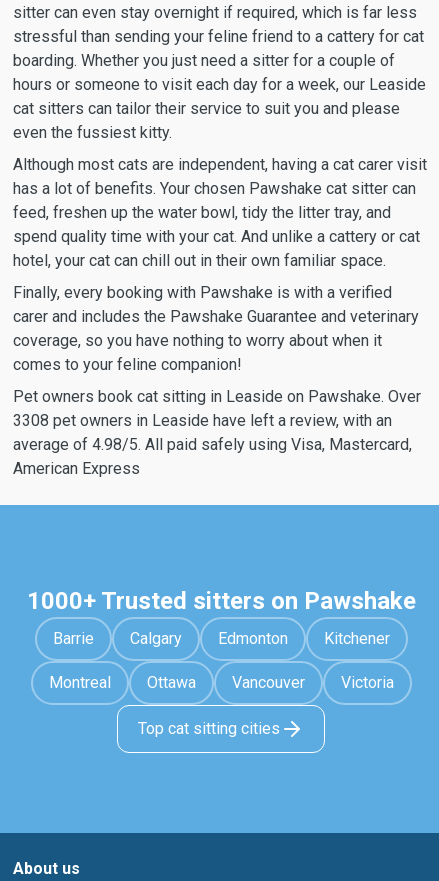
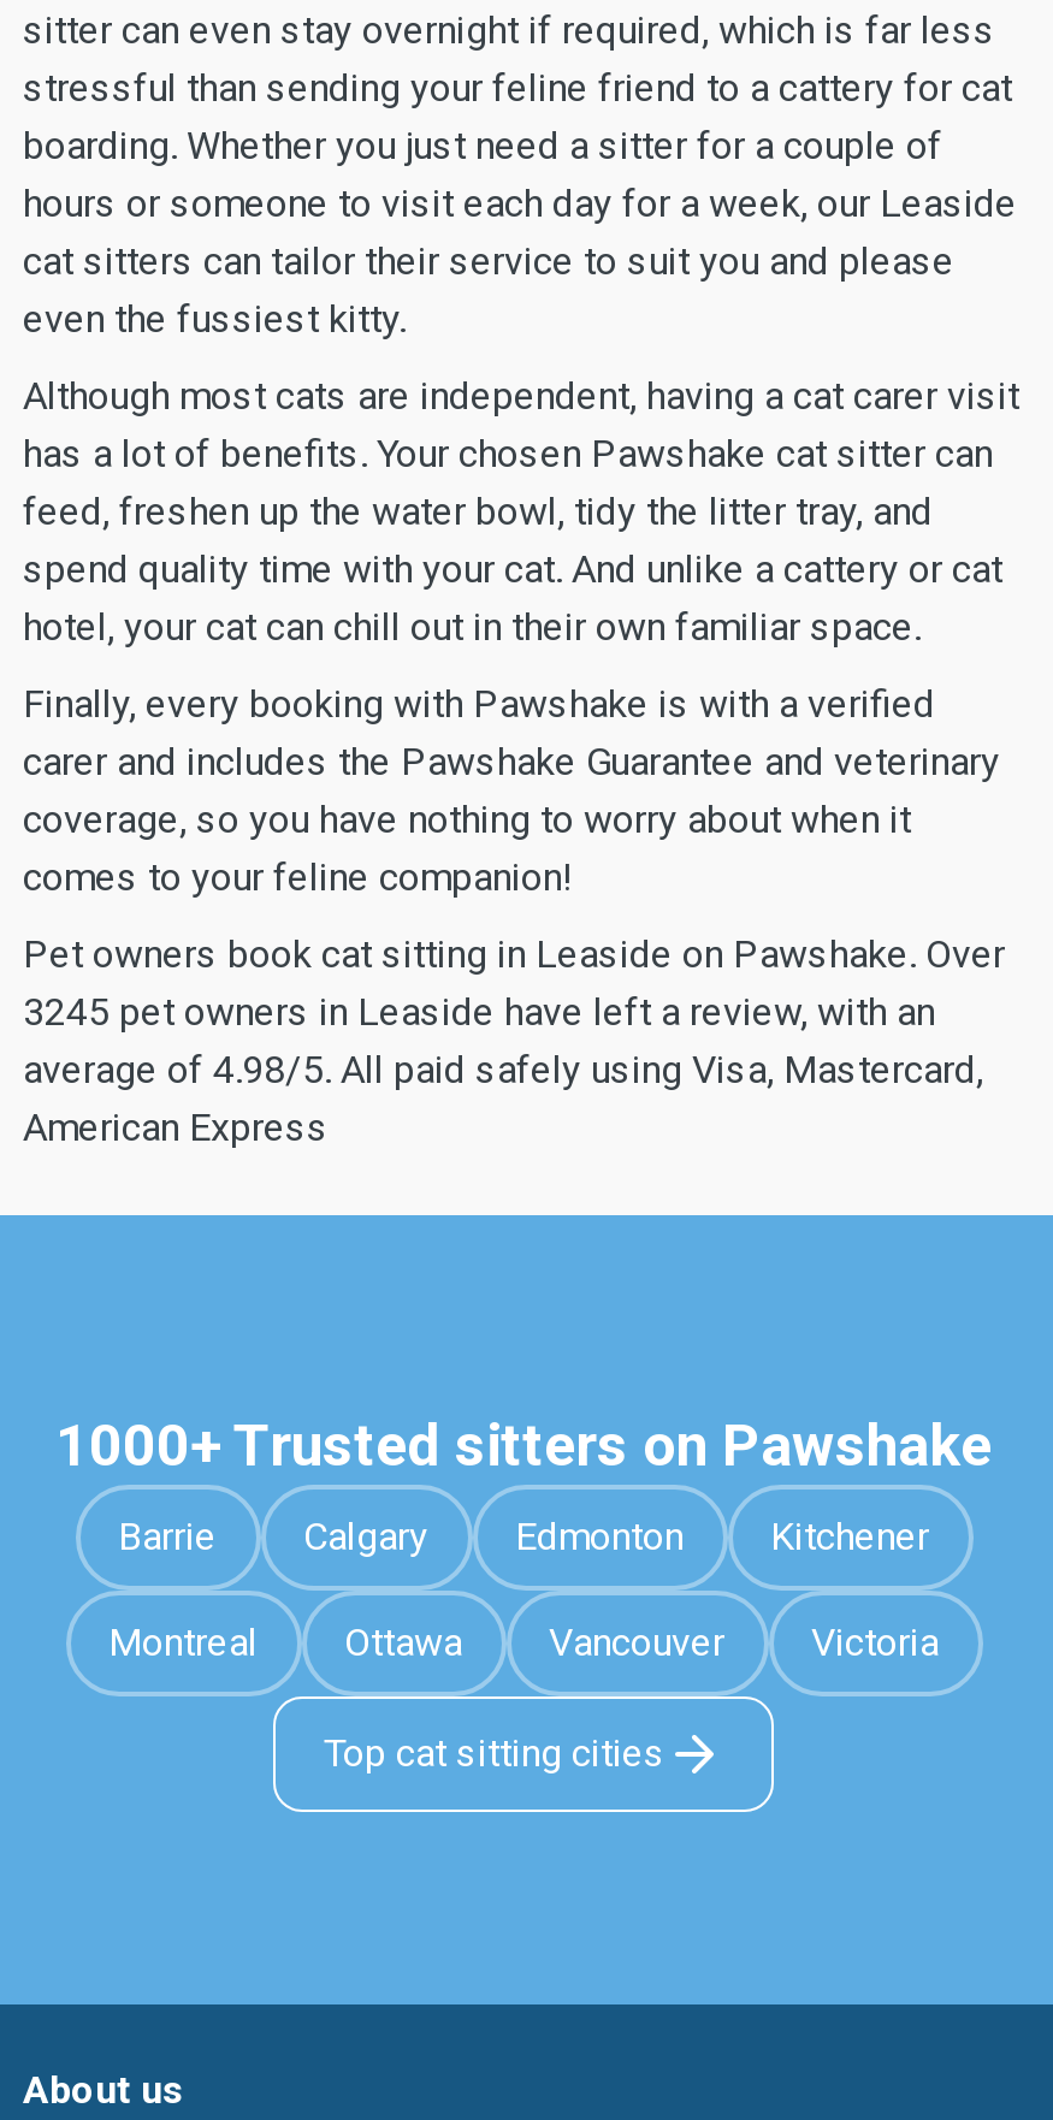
- 3308 pet owners in Leaside have left a review, with an
+ 3245 pet owners in Leaside have left a review, with an
